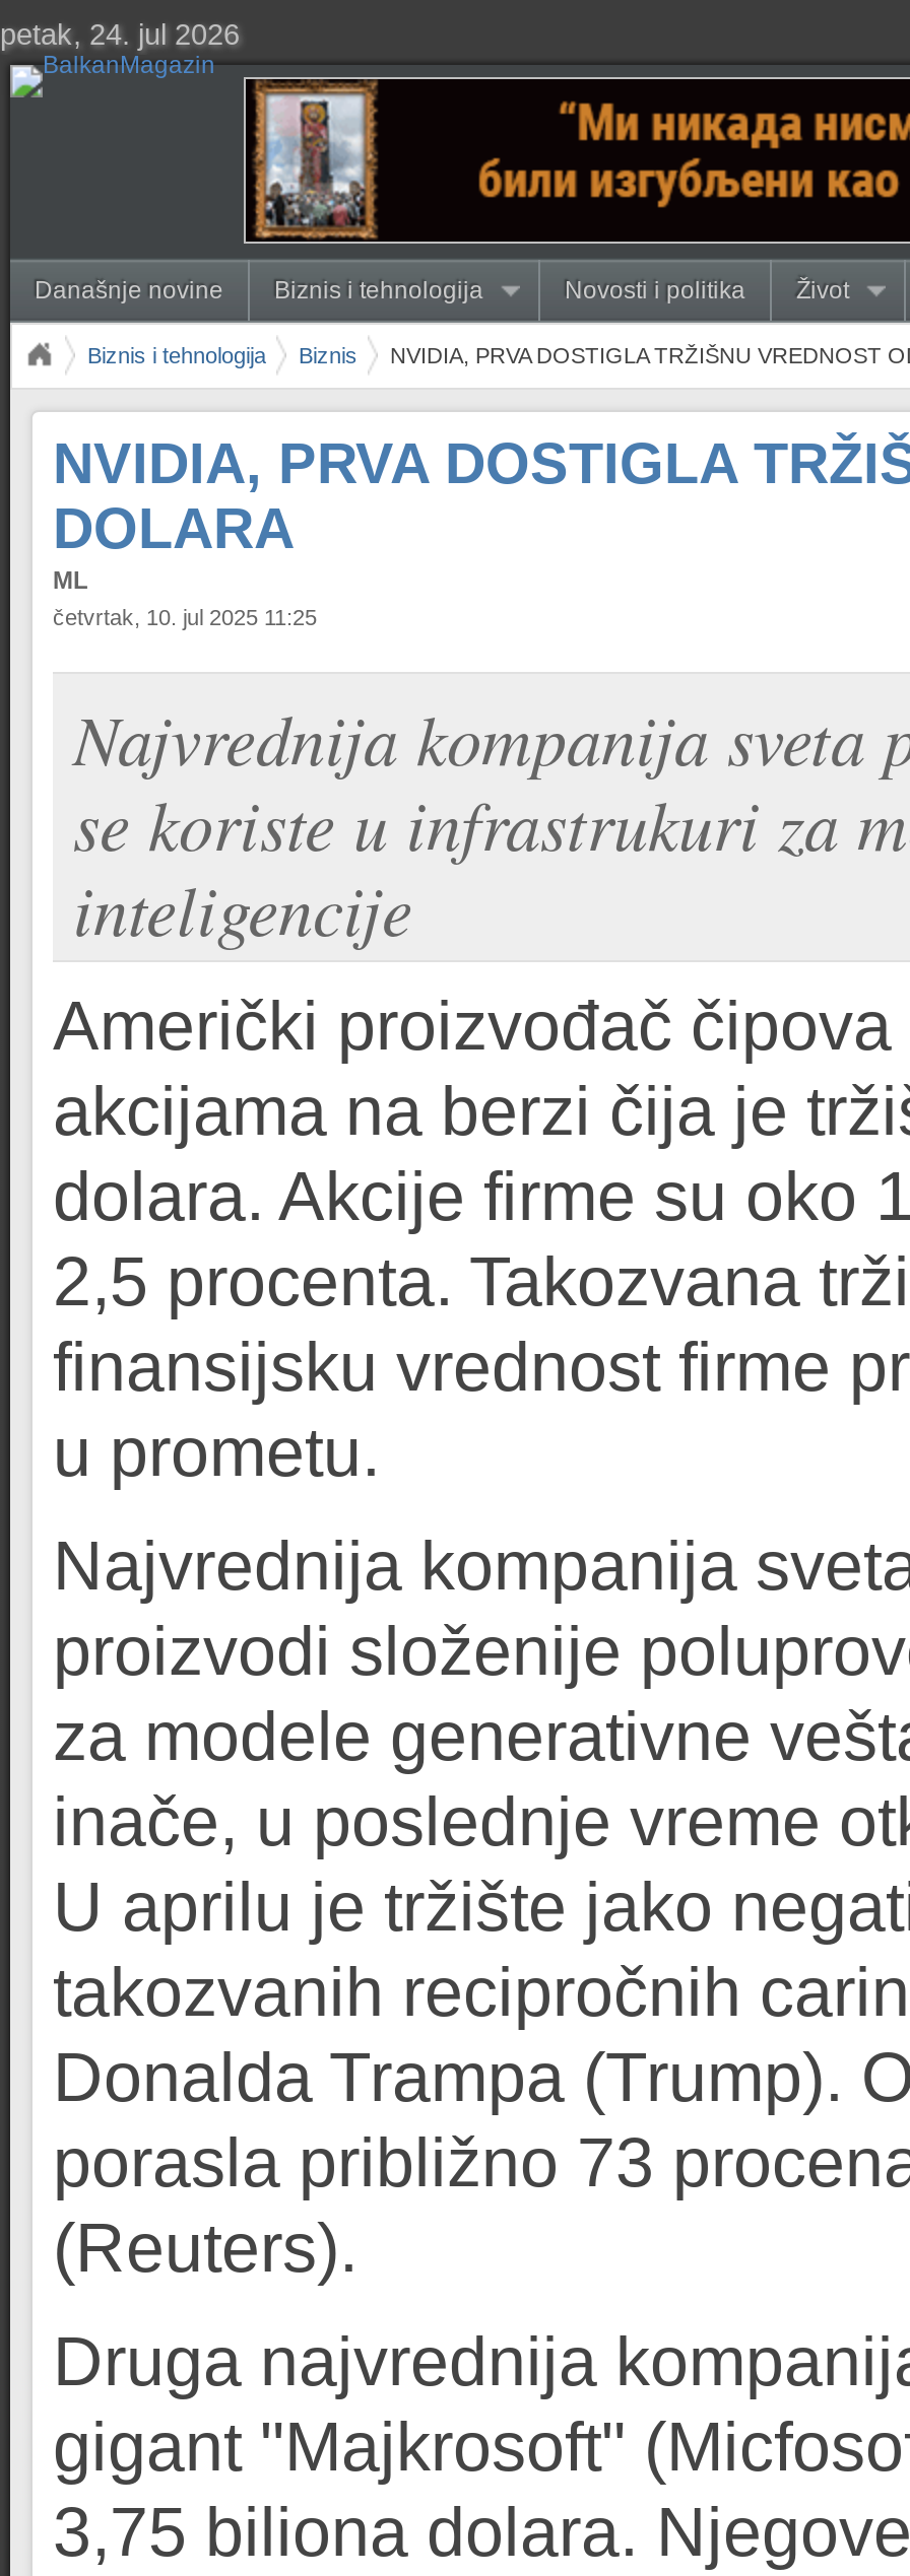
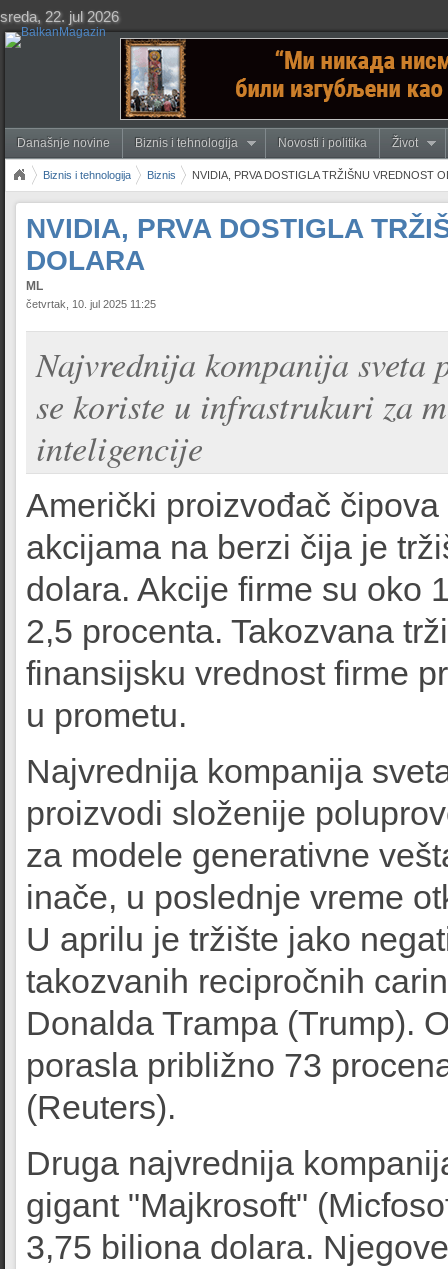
- petak, 24. jul 2026
+ sreda, 22. jul 2026
